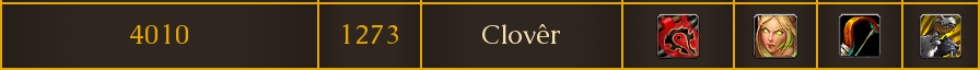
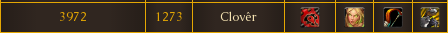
- 4010
+ 3972
